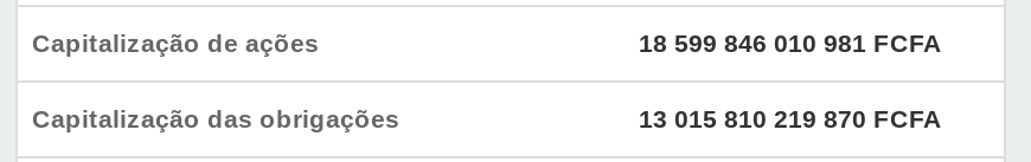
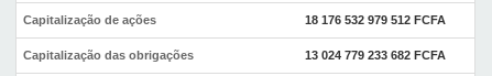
- 18 599 846 010 981 FCFA
+ 18 176 532 979 512 FCFA

- 13 015 810 219 870 FCFA
+ 13 024 779 233 682 FCFA
